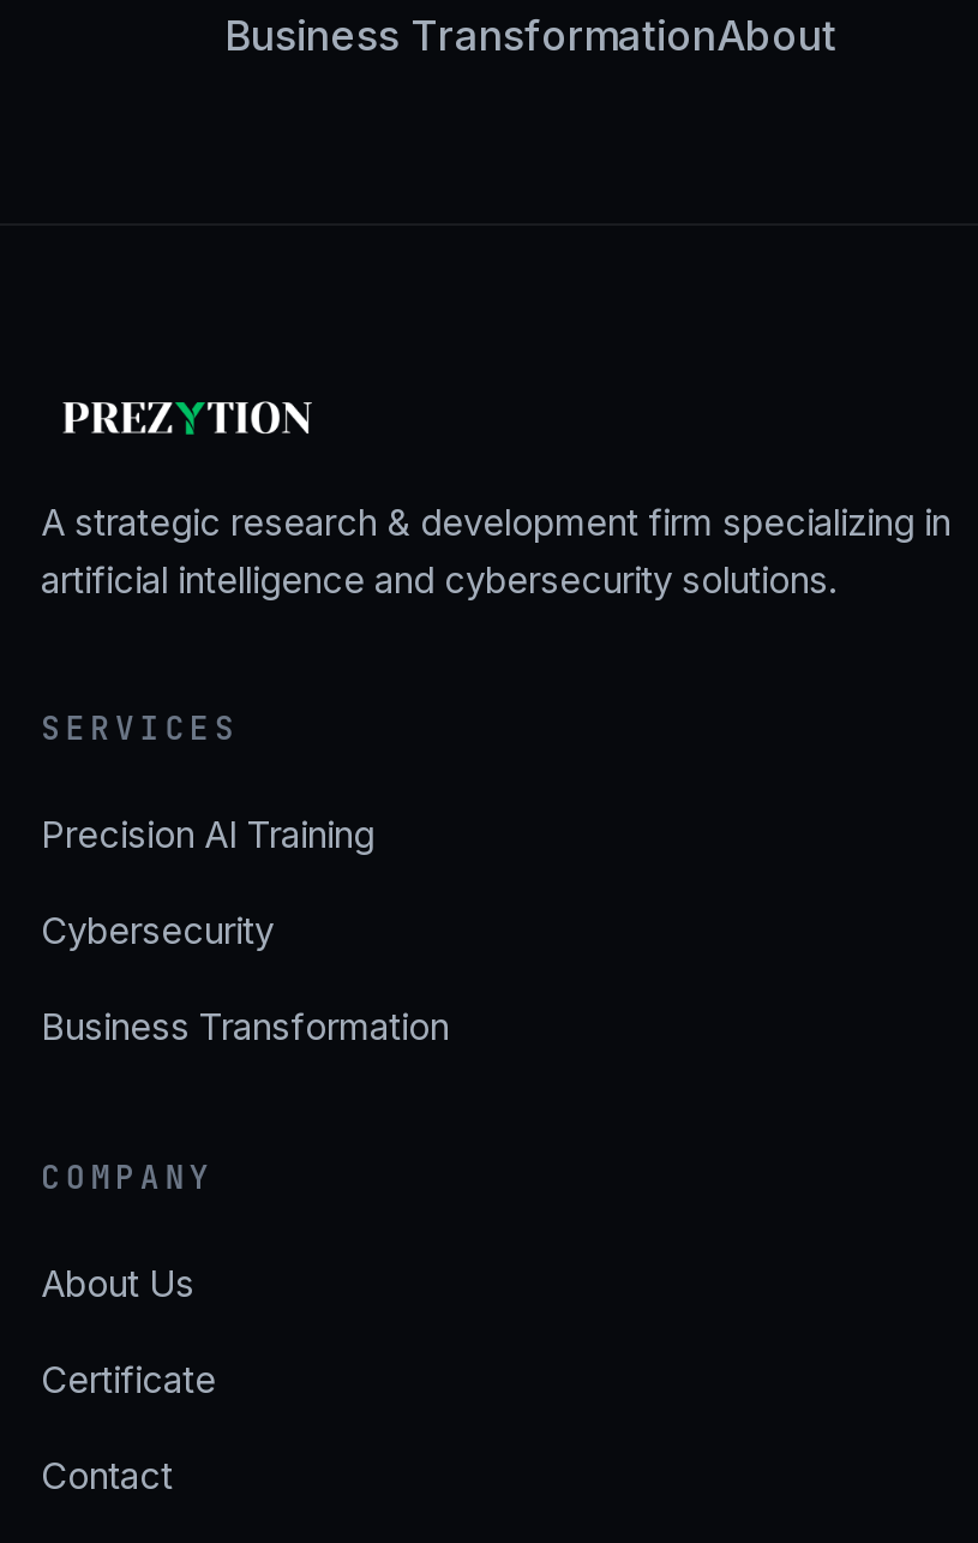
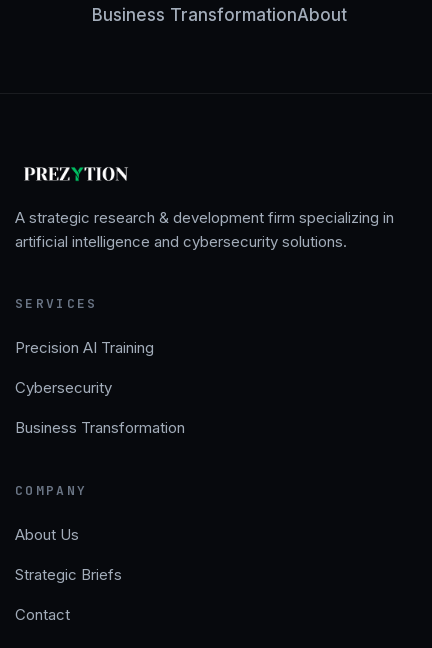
- Certificate
+ Strategic Briefs
